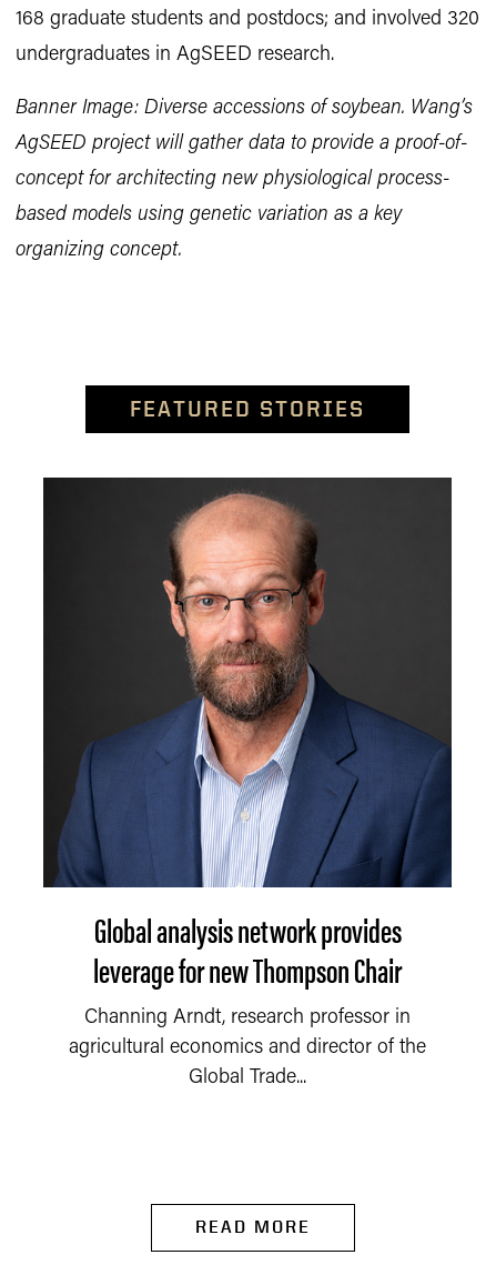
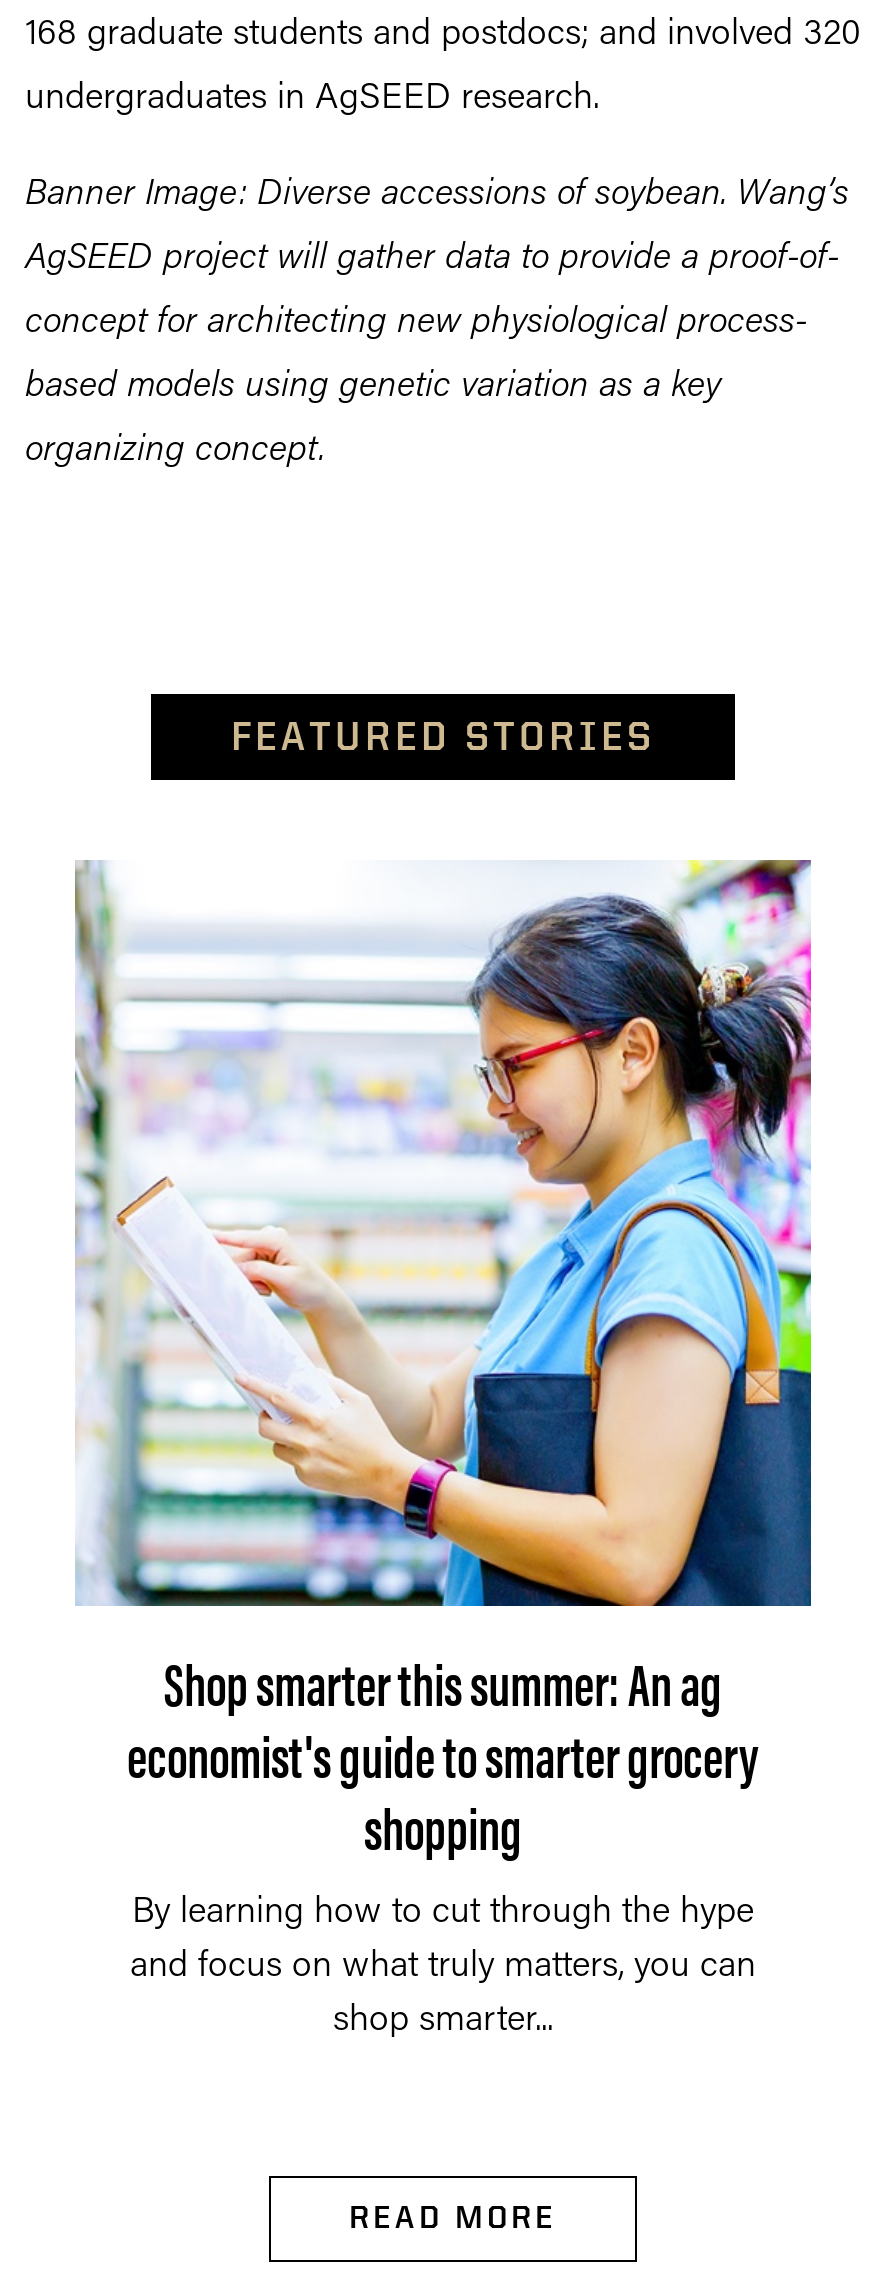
- [image]
- Global analysis network provides
- leverage for new Thompson Chair
- Channing Arndt, research professor in
- agricultural economics and director of the
- Global Trade...
+ [image]
+ Shop smarter this summer: An ag
+ economist's guide to smarter grocery
+ shopping
+ By learning how to cut through the hype
+ and focus on what truly matters, you can
+ shop smarter...
